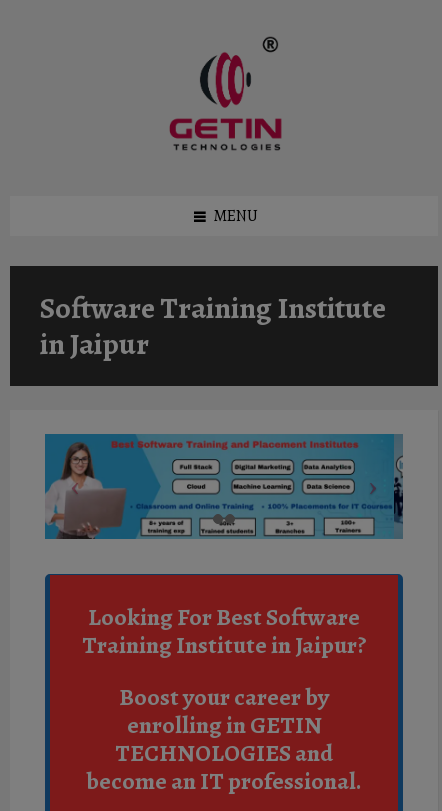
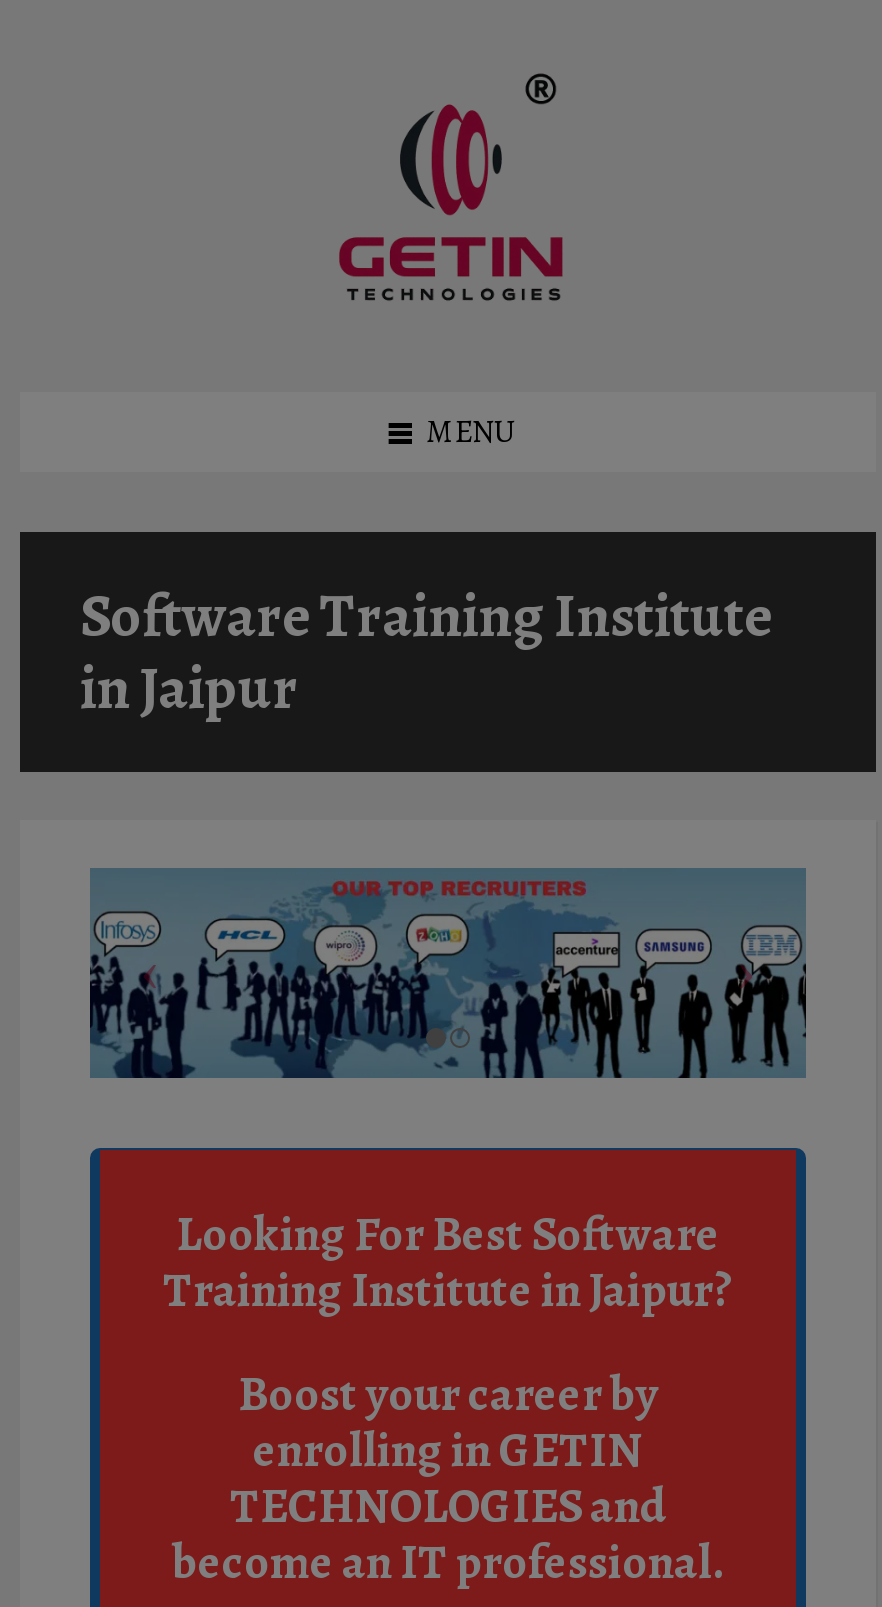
- [image]
+ [image]
